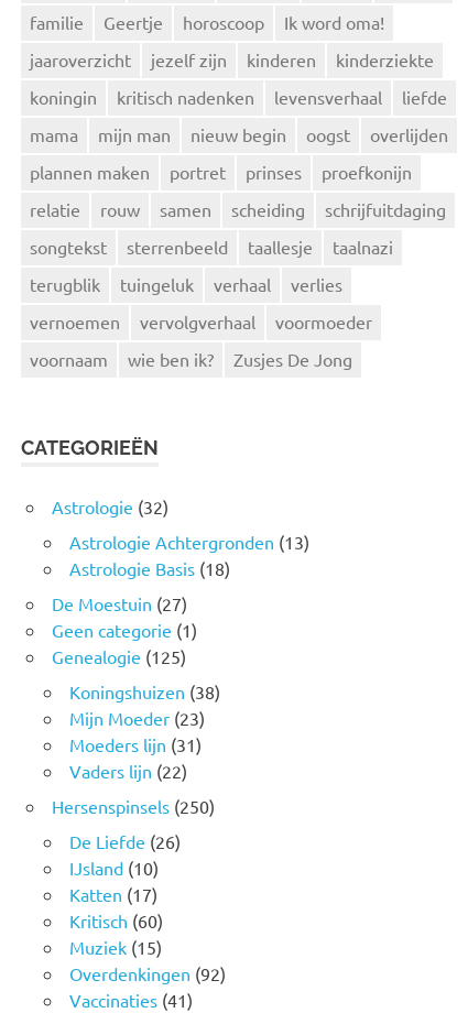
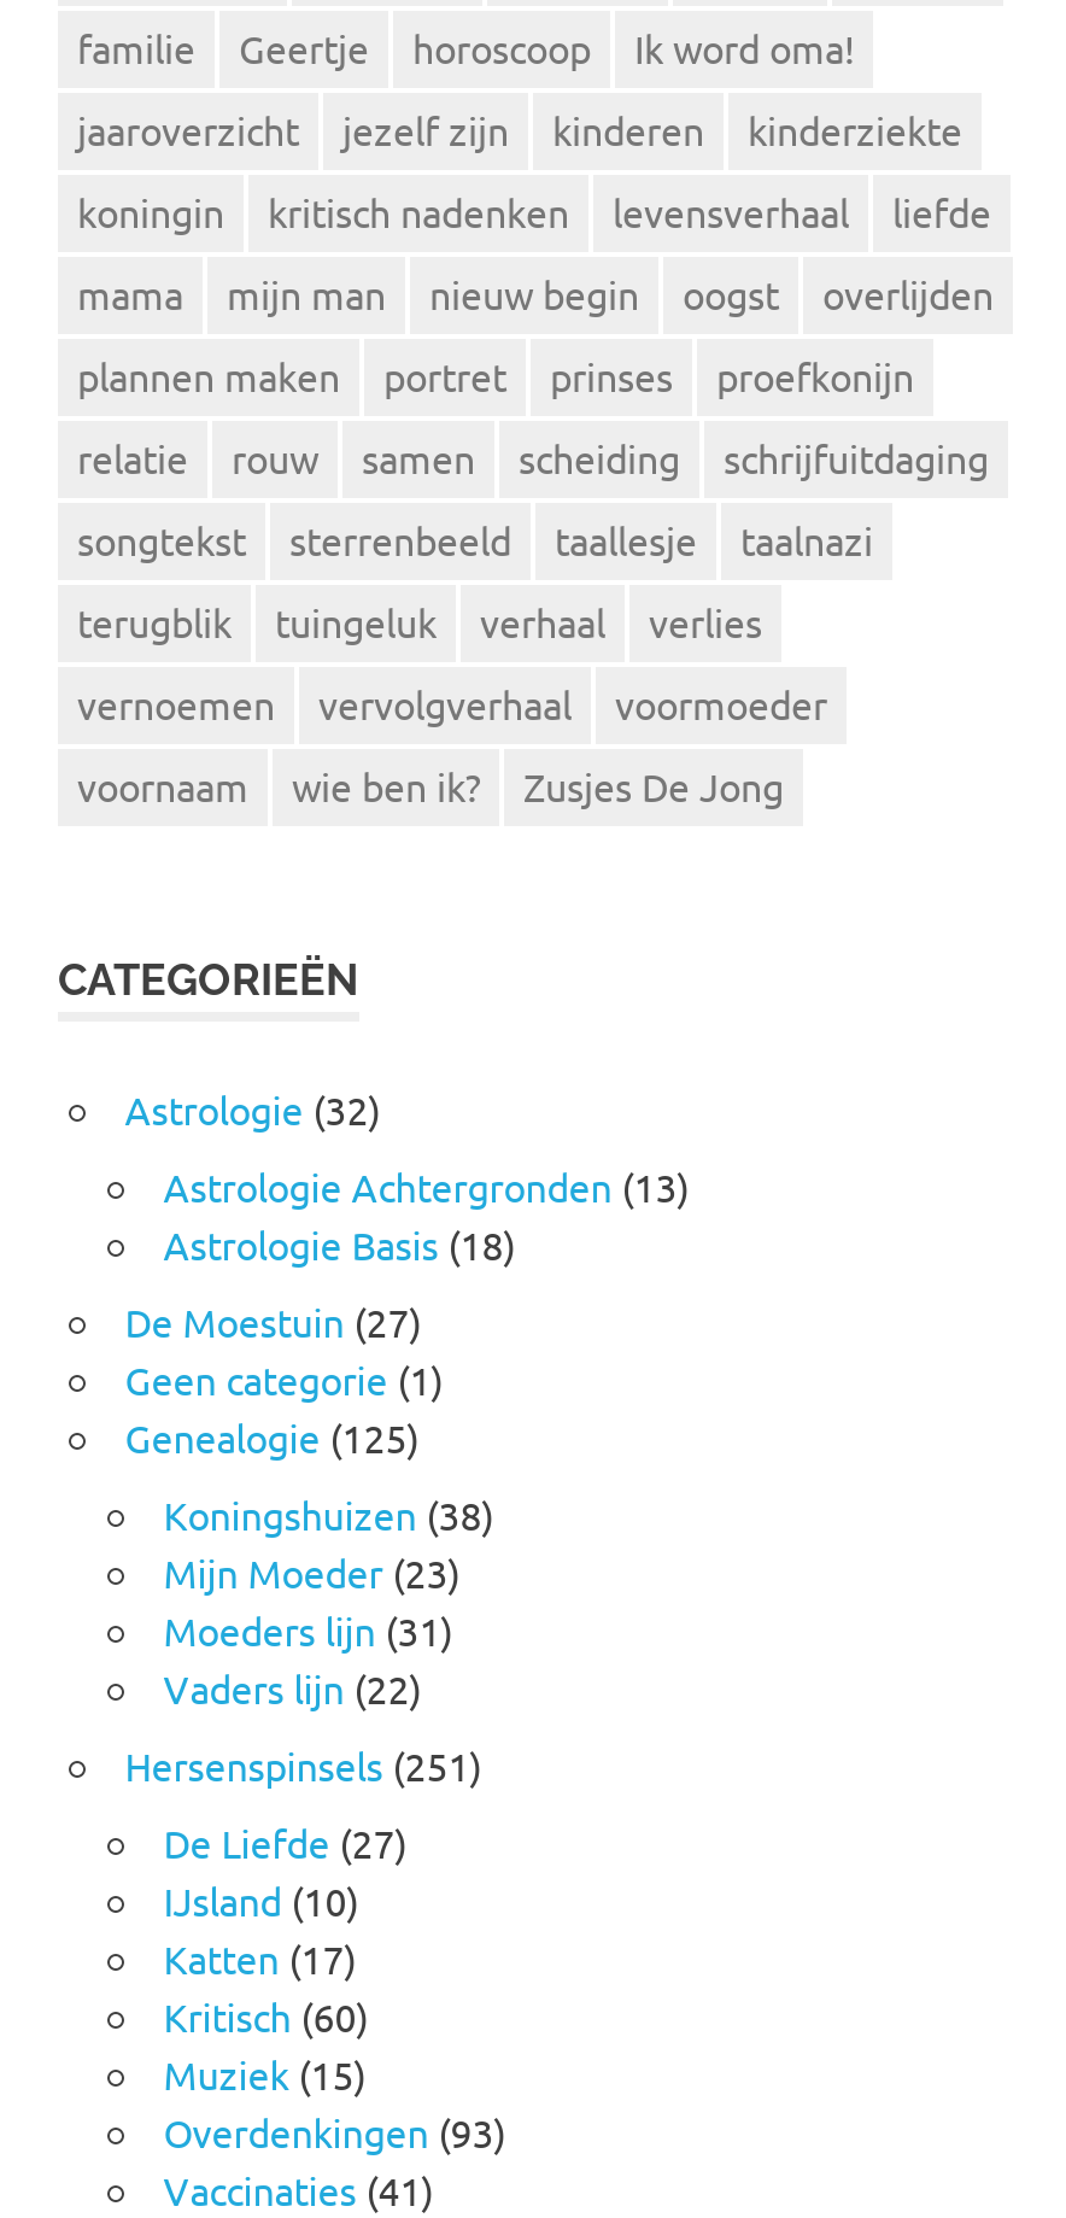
- Hersenspinsels (250)
+ Hersenspinsels (251)

- De Liefde (26)
+ De Liefde (27)

- Overdenkingen (92)
+ Overdenkingen (93)
